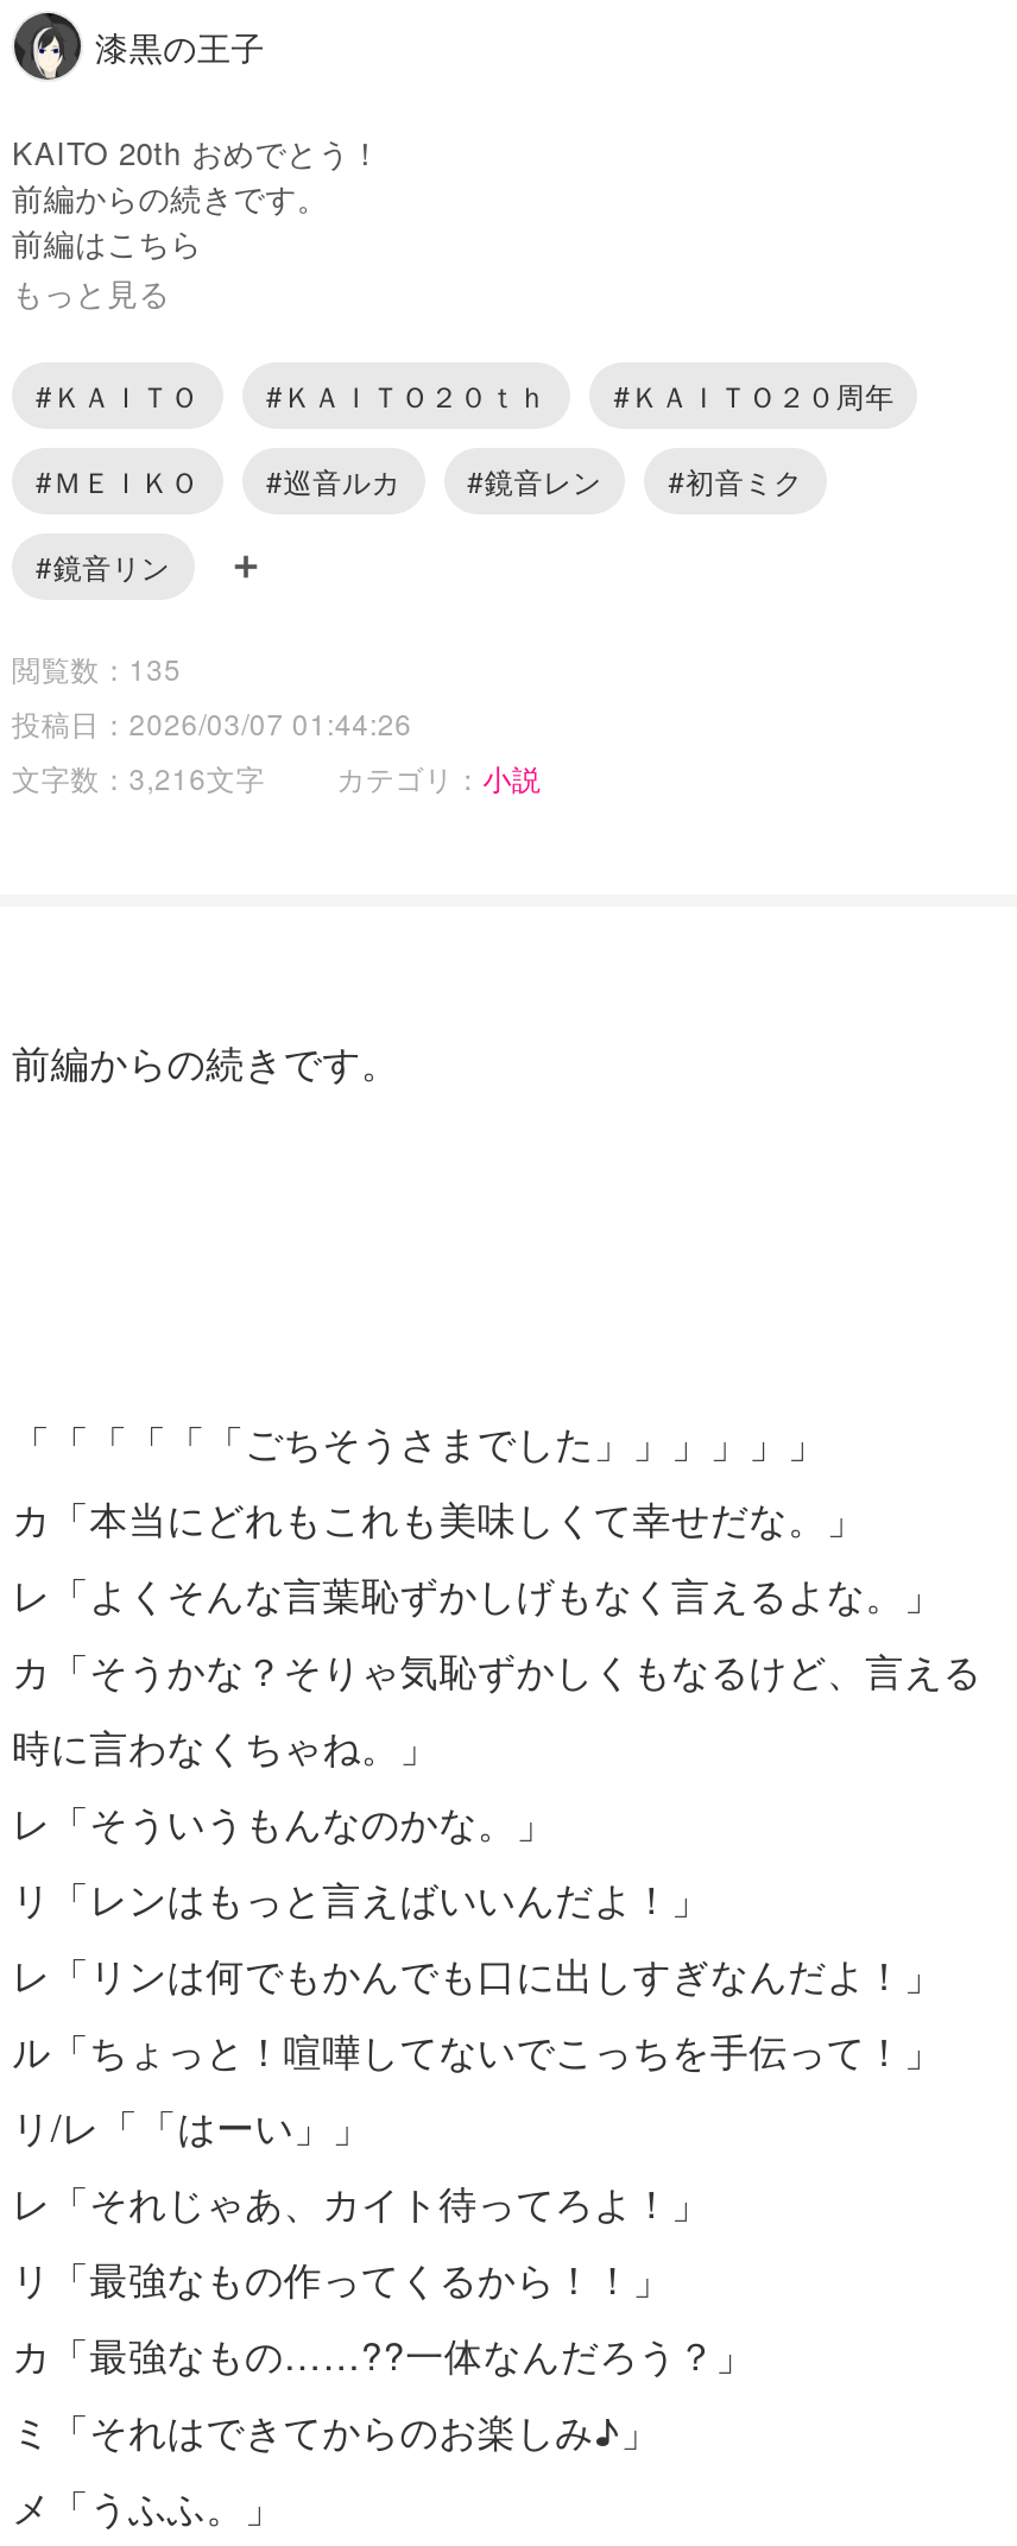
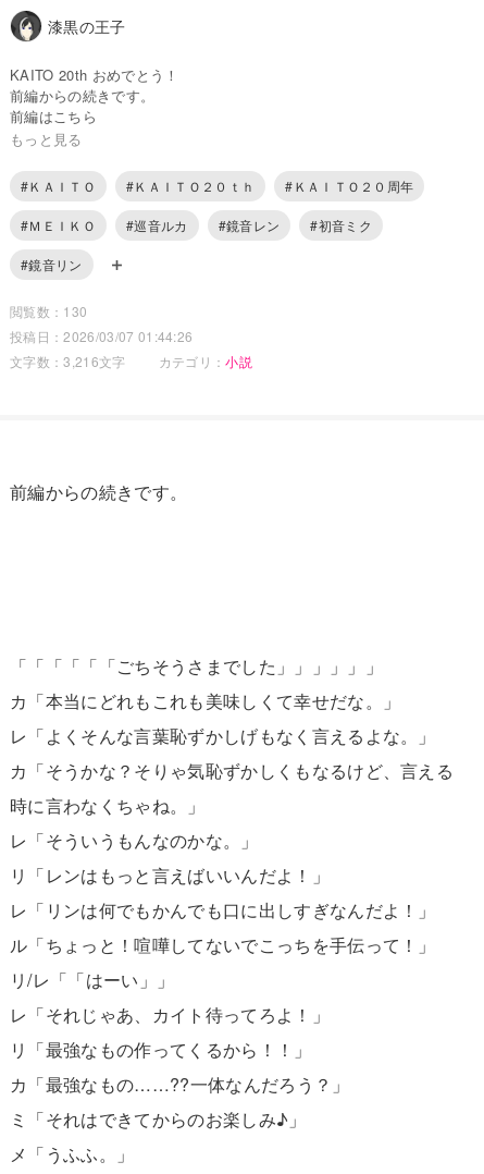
- 閲覧数：135
+ 閲覧数：130
